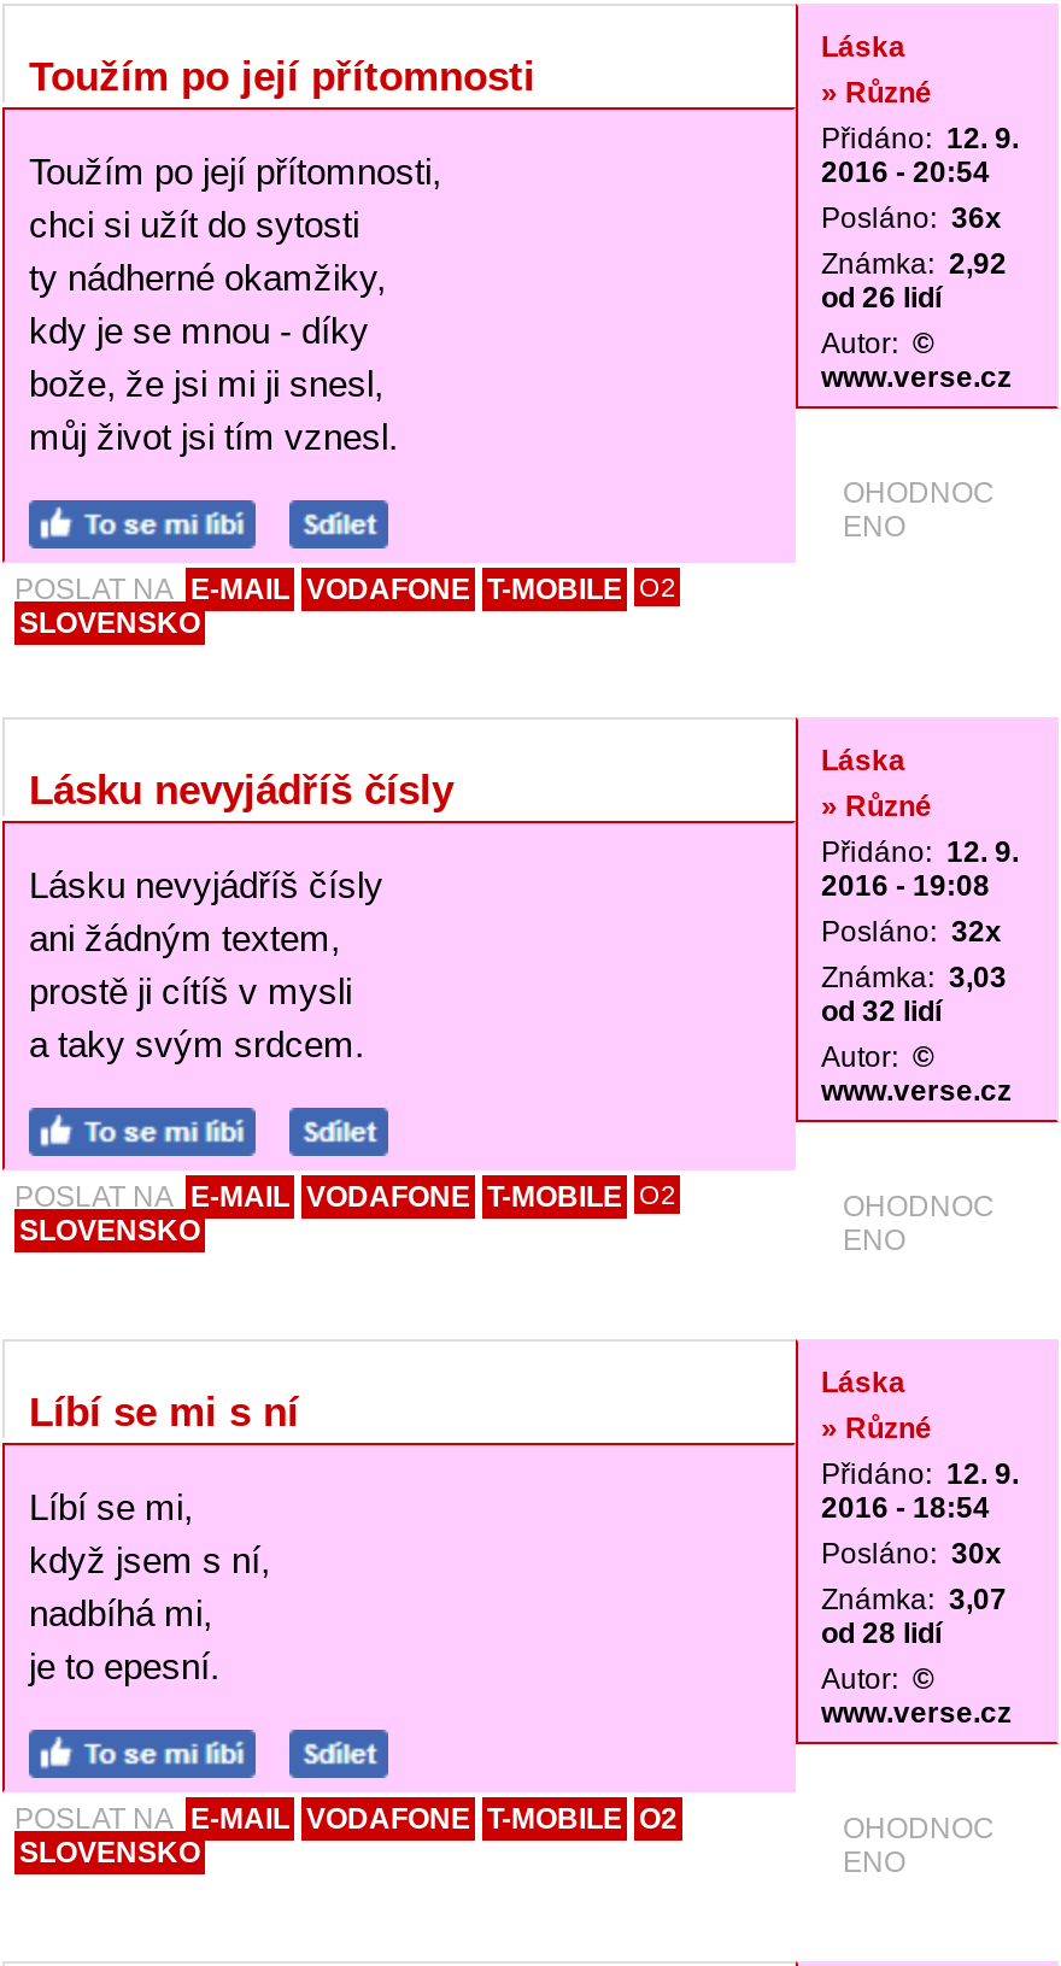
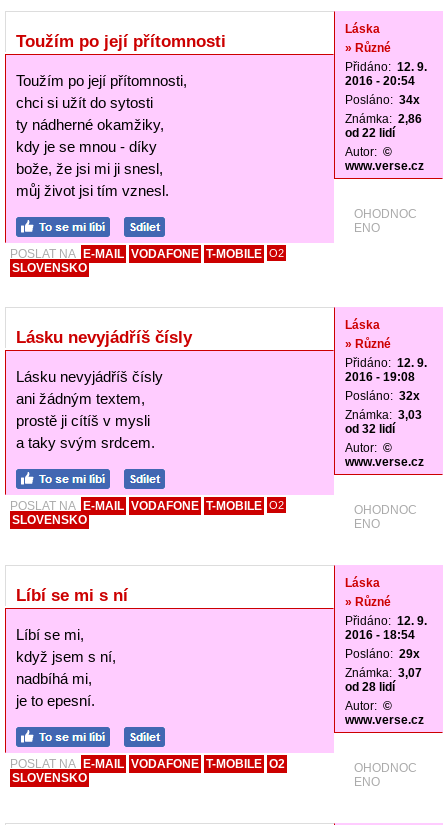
- Posláno: 36x
+ Posláno: 34x

- Známka: 2,92
+ Známka: 2,86

- od 26 lidí
+ od 22 lidí

- Posláno: 30x
+ Posláno: 29x
